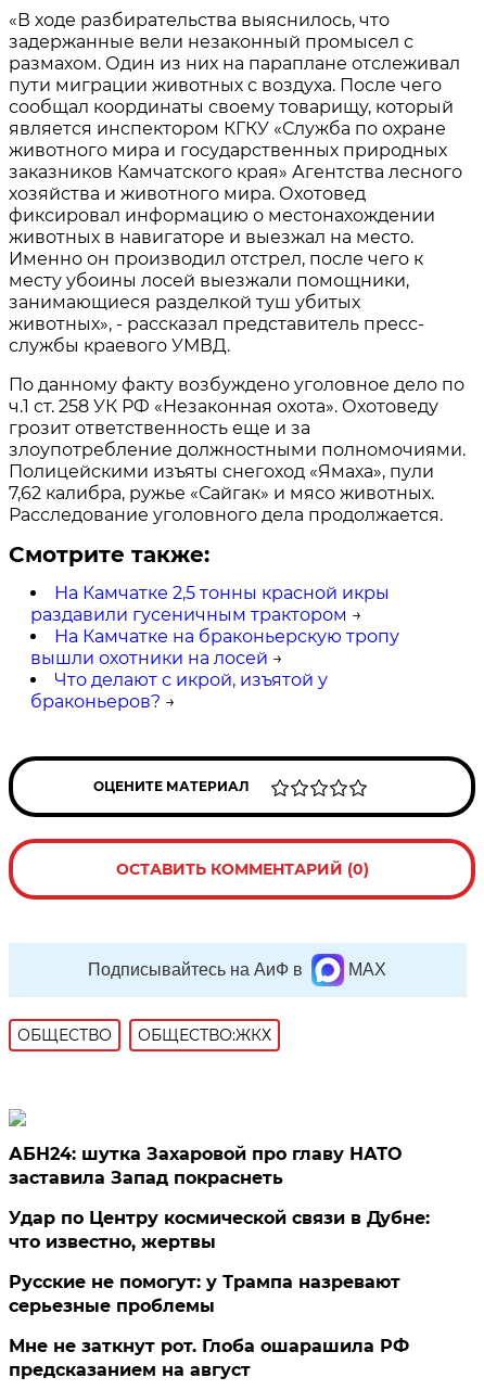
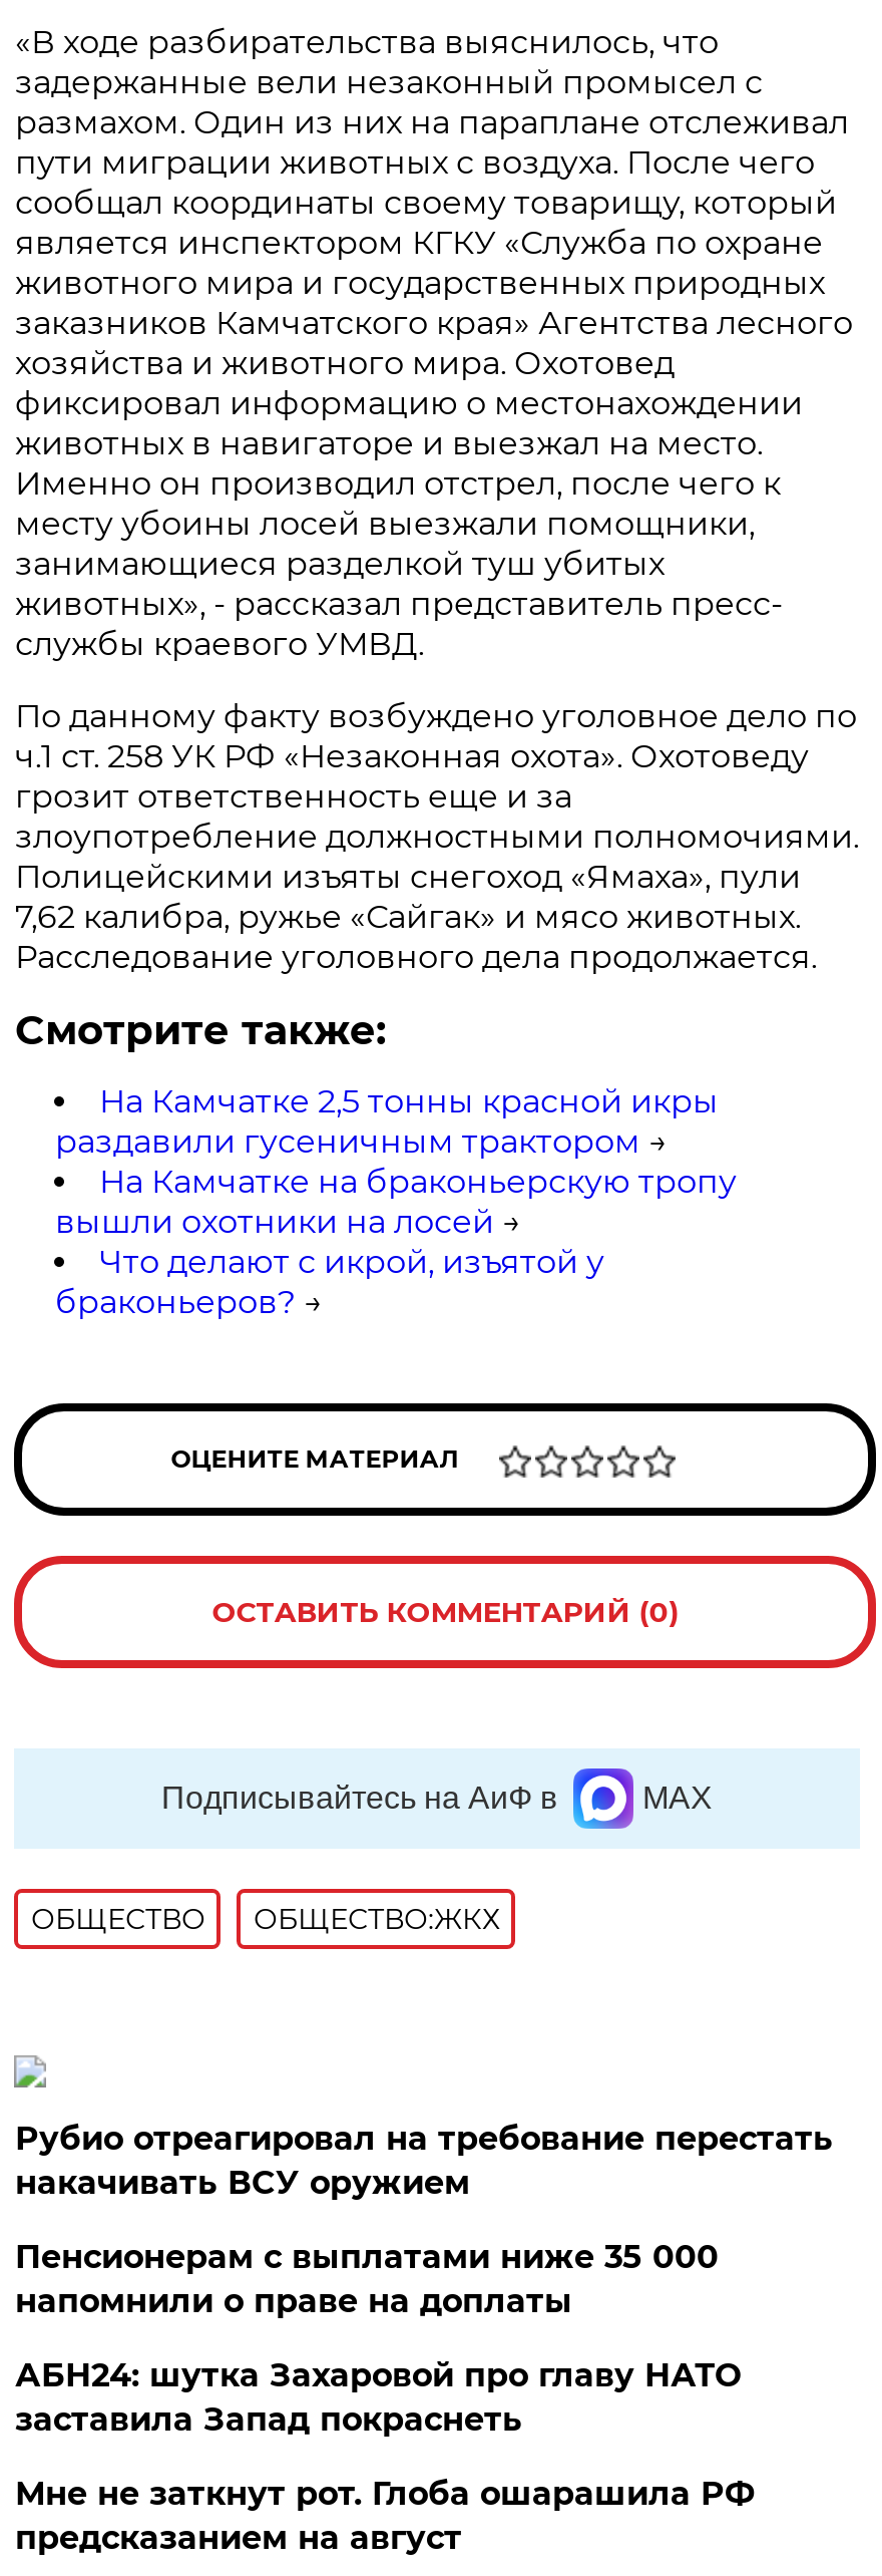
+ Рубио отреагировал на требование перестать
+ накачивать ВСУ оружием
+ Пенсионерам с выплатами ниже 35 000
+ напомнили о праве на доплаты

moved down: АБН24: шутка Захаровой про главу НАТО | заставила Запад покраснеть

- Удар по Центру космической связи в Дубне:
- что известно, жертвы
- Русские не помогут: у Трампа назревают
- серьезные проблемы
